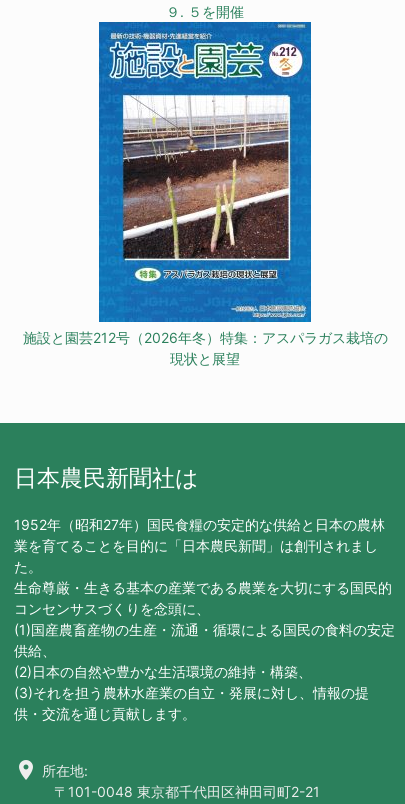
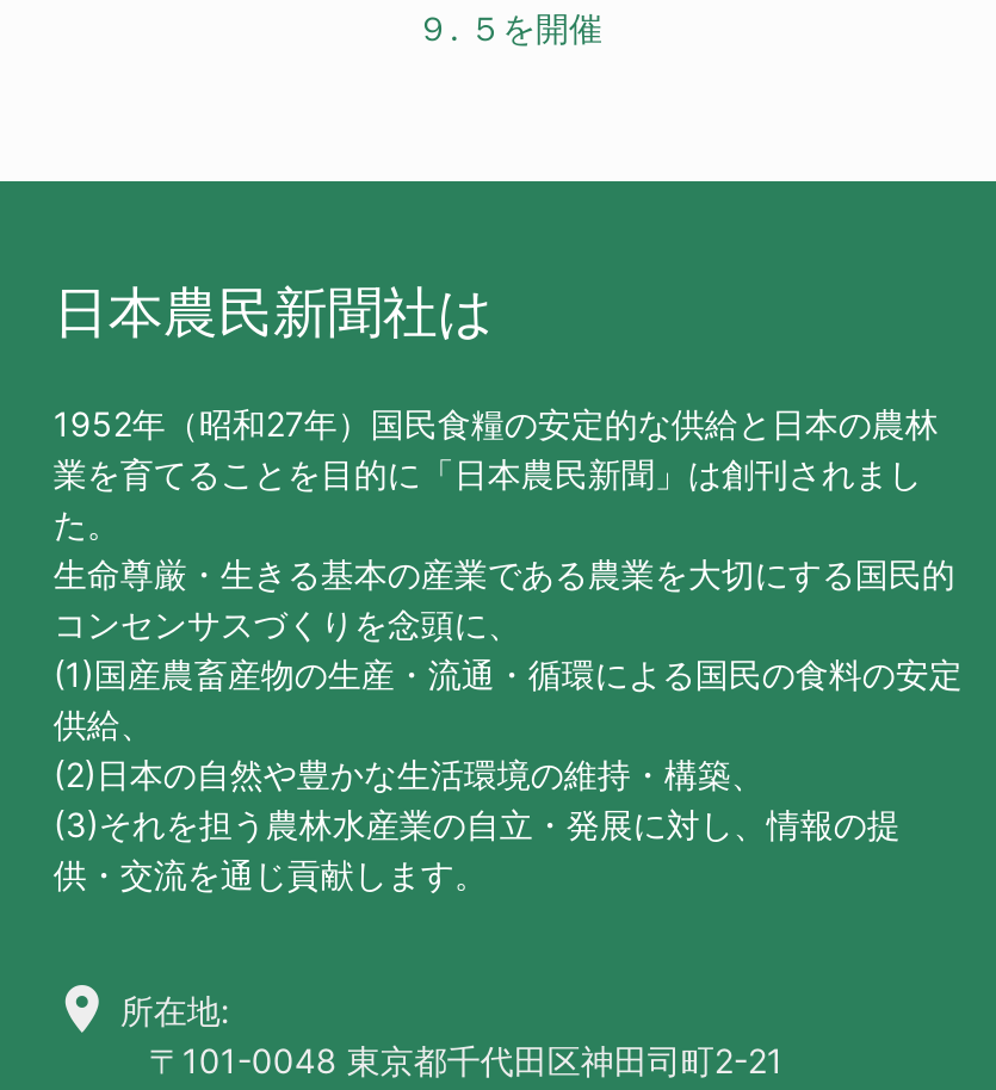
- [image]
- 施設と園芸212号（2026年冬）特集：アスパラガス栽培の
- 現状と展望
